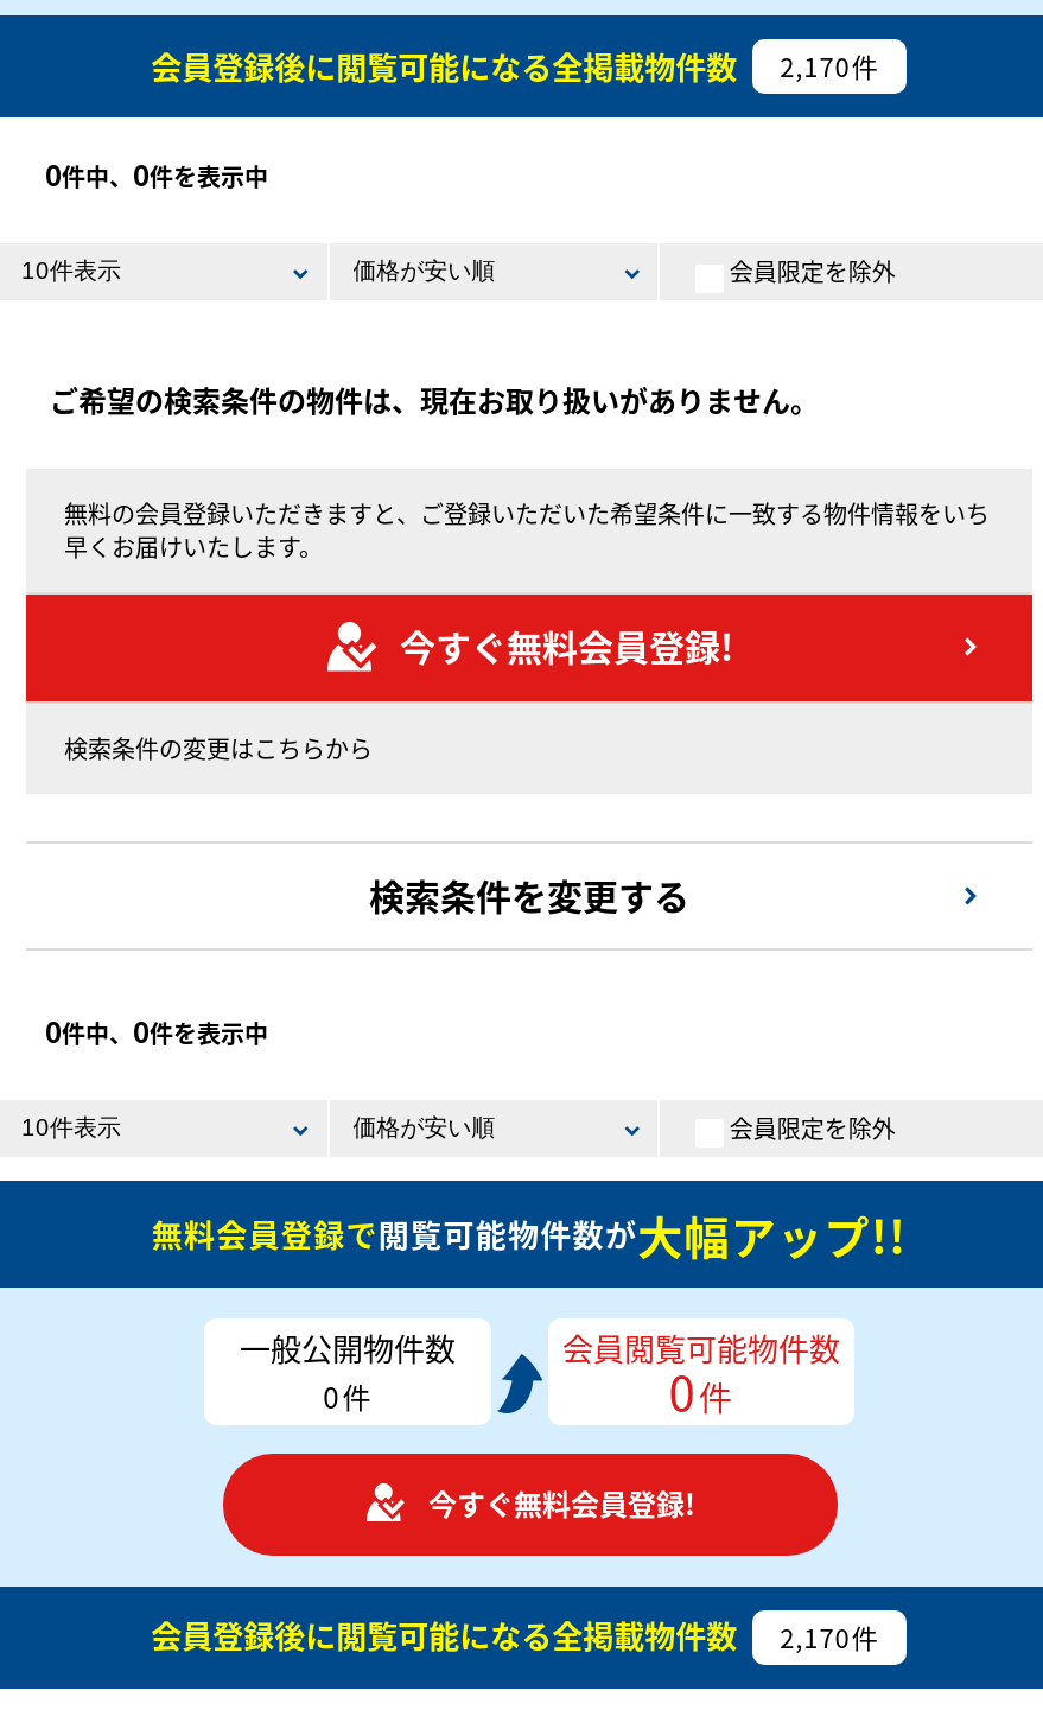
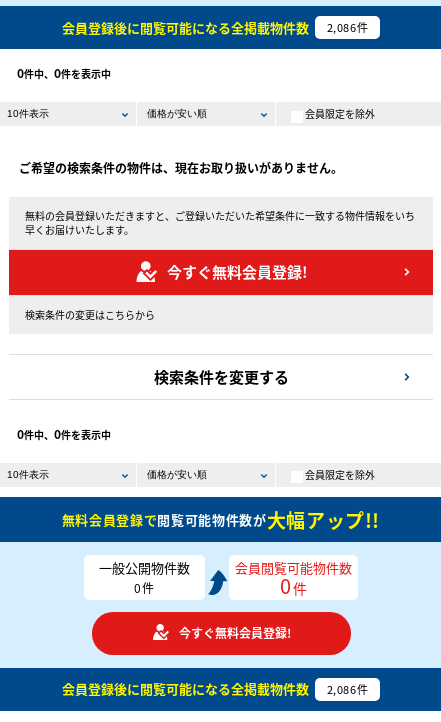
- 会員登録後に閲覧可能になる全掲載物件数 2,170件
+ 会員登録後に閲覧可能になる全掲載物件数 2,086件

- 会員登録後に閲覧可能になる全掲載物件数 2,170件
+ 会員登録後に閲覧可能になる全掲載物件数 2,086件
